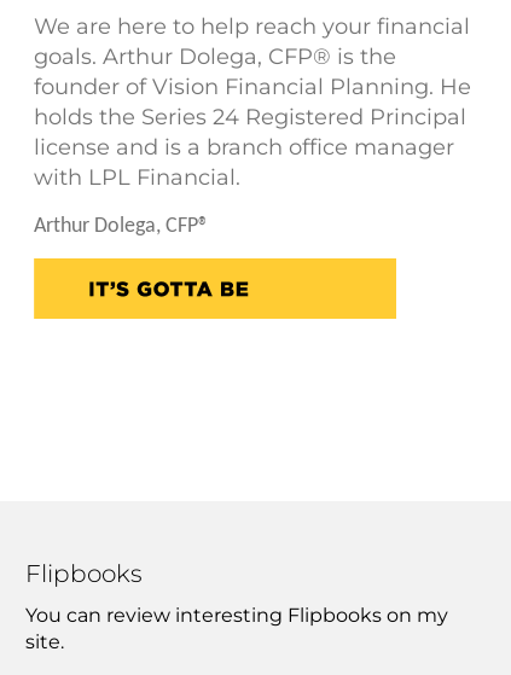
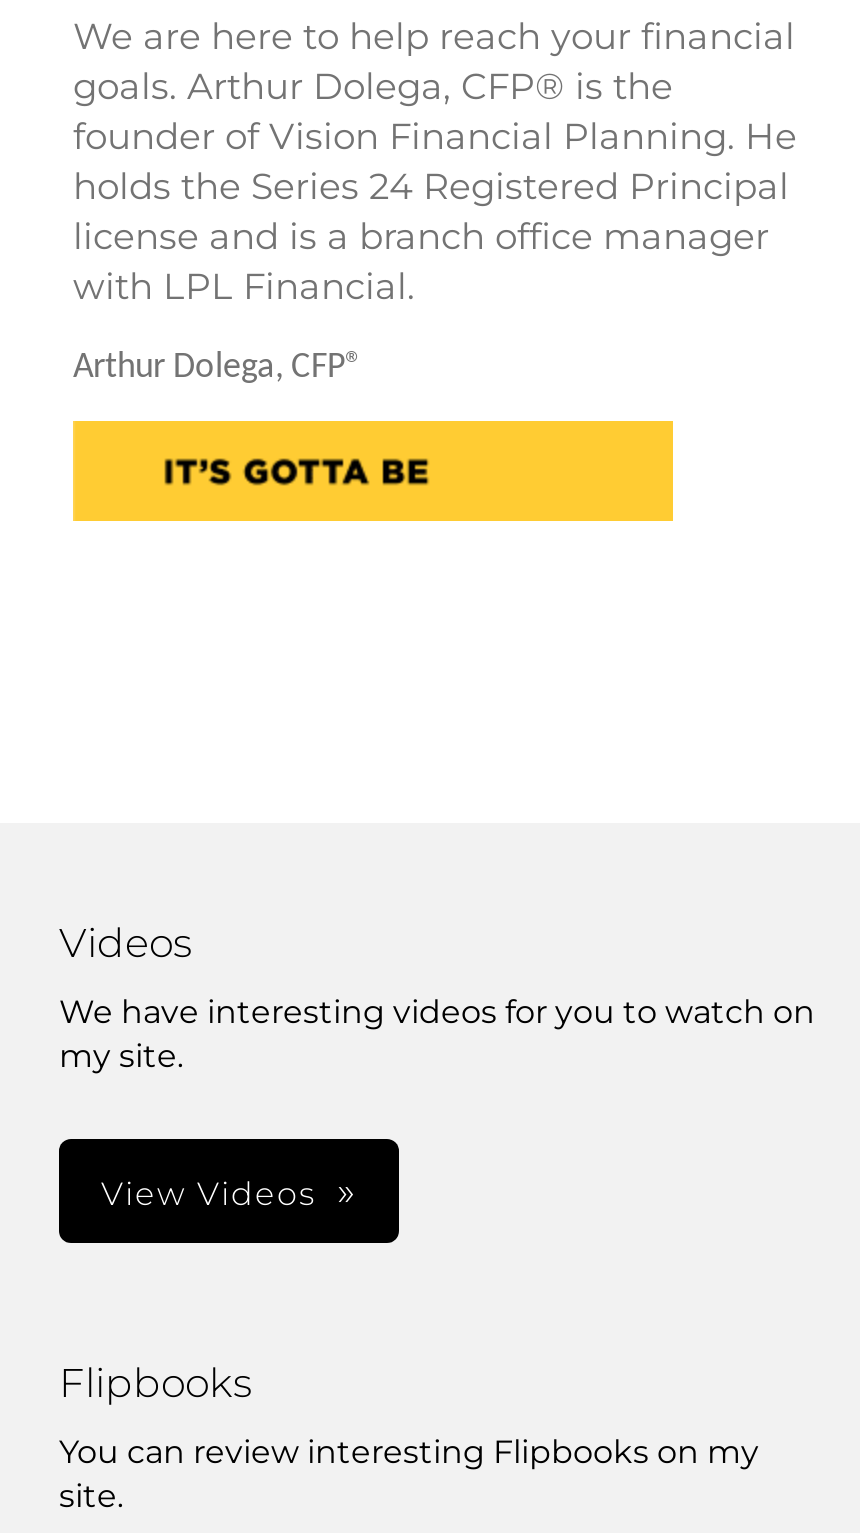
+ Videos
+ We have interesting videos for you to watch on
+ my site.

+ View Videos
